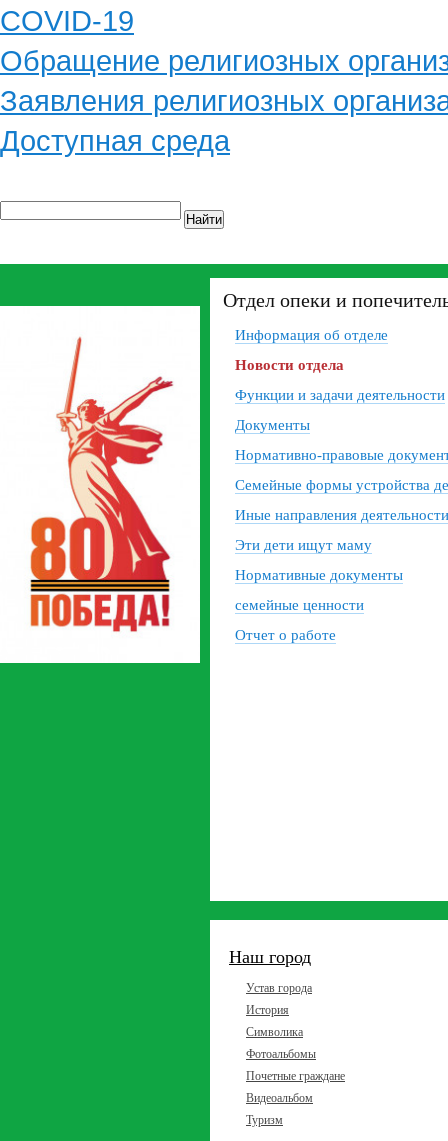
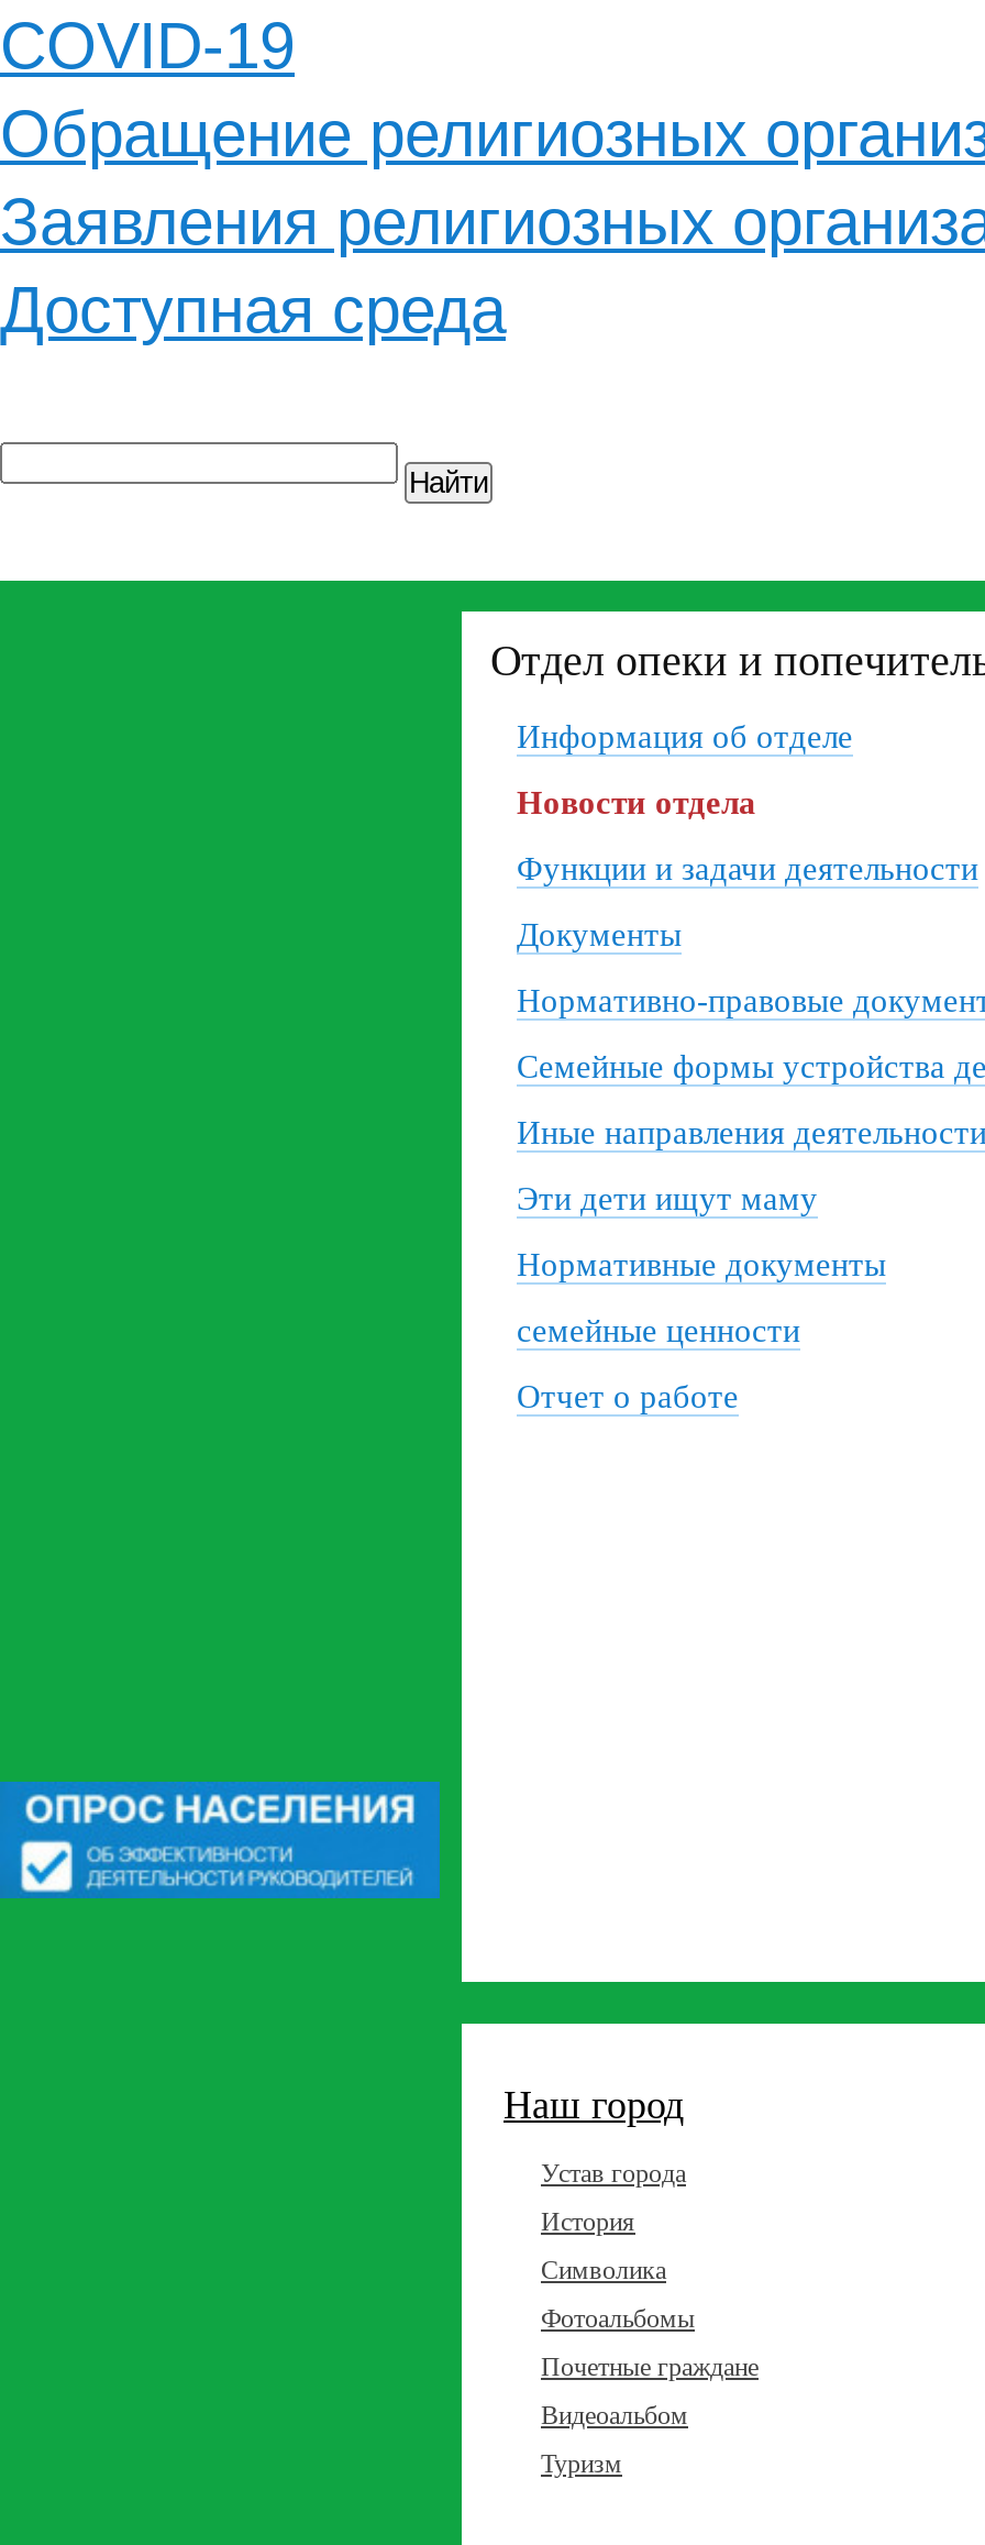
- [image]

+ [image]
